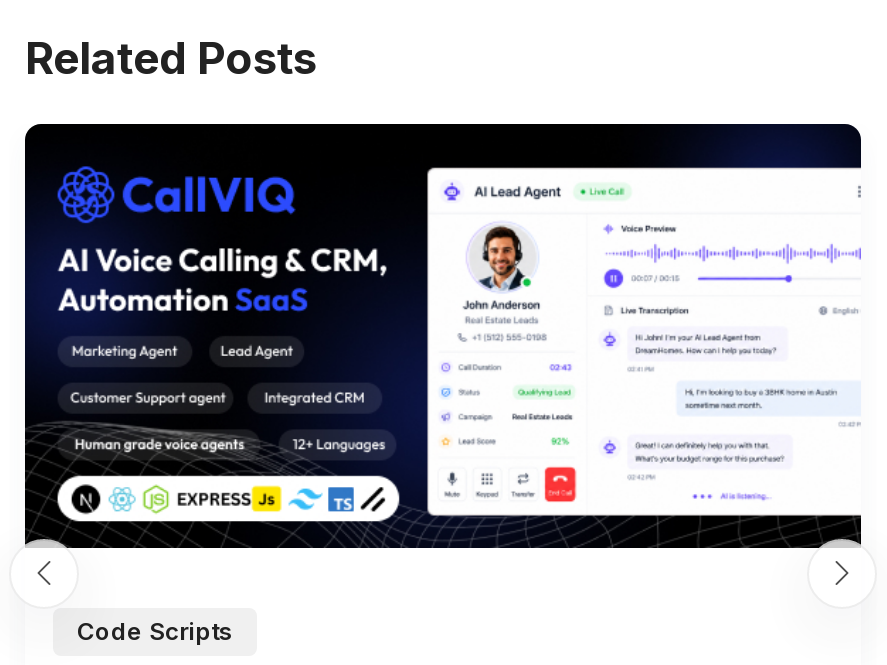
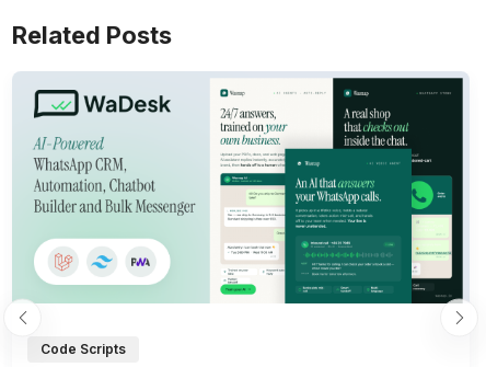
- [image]
+ [image]
